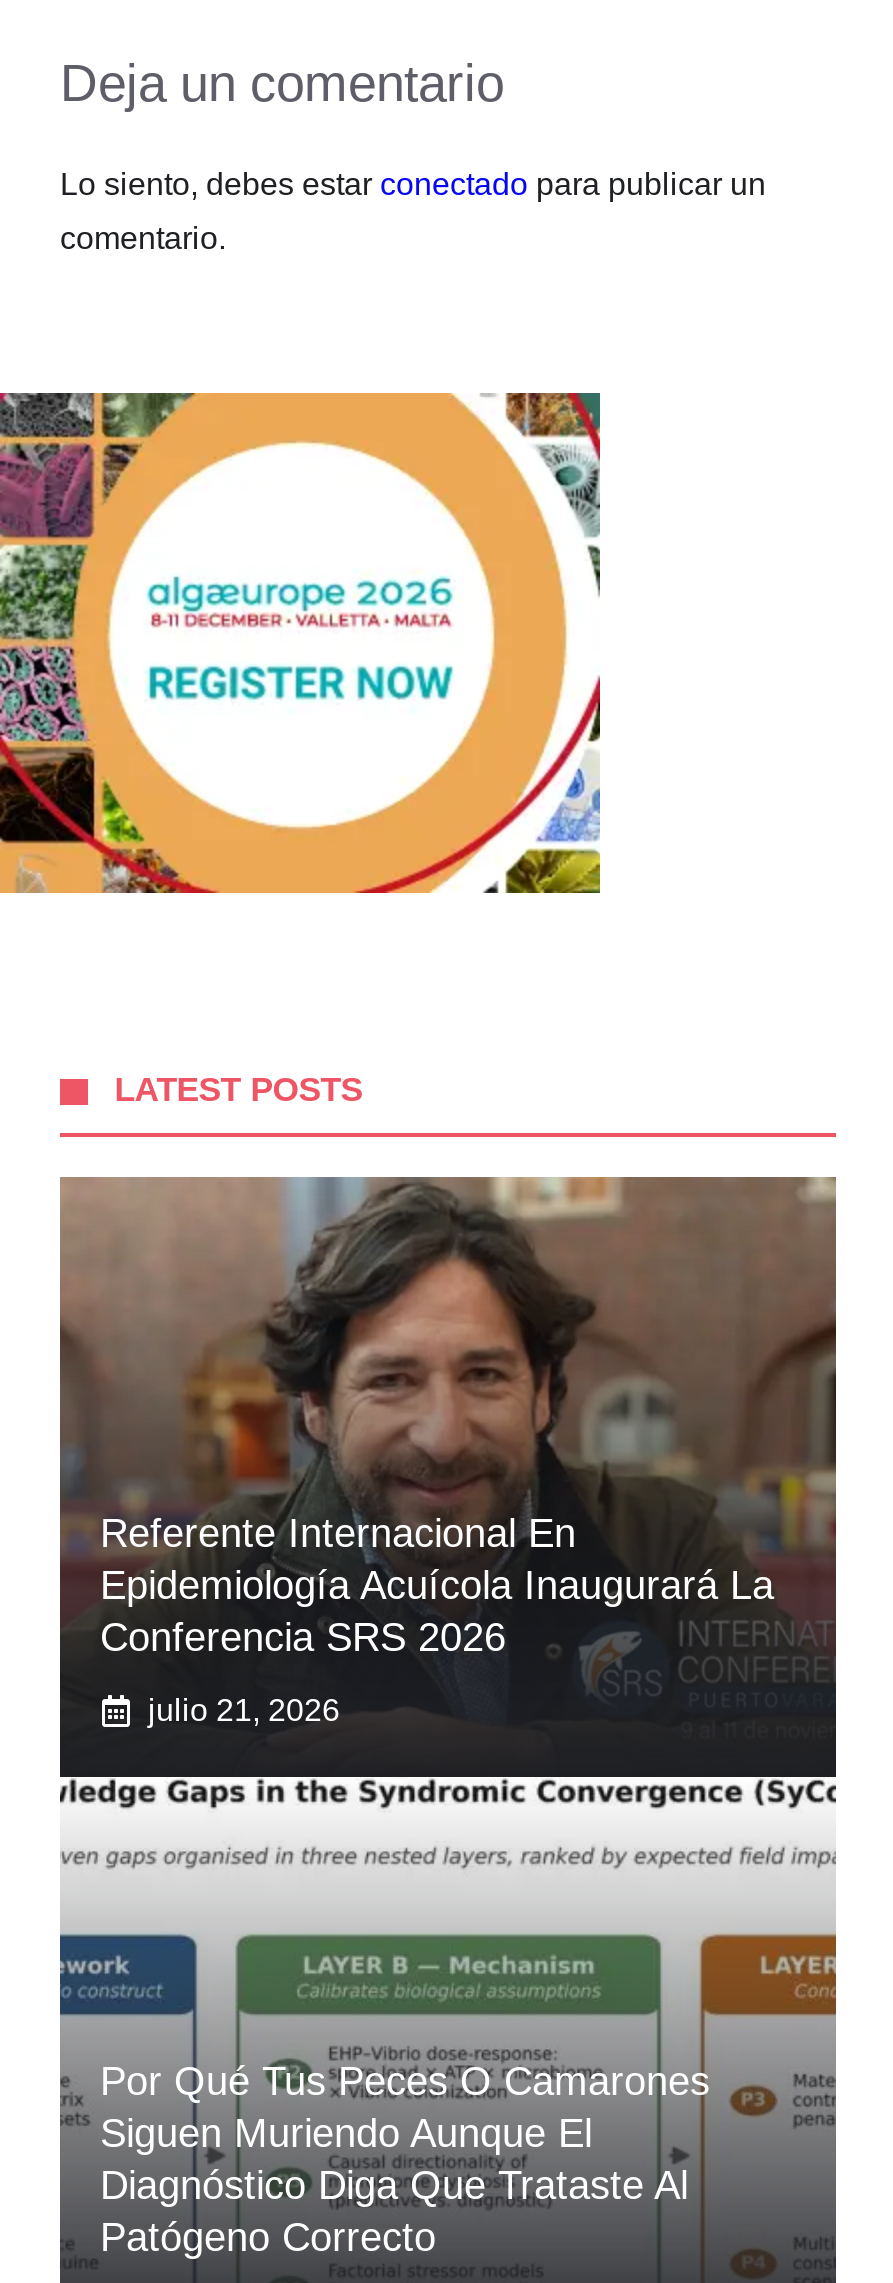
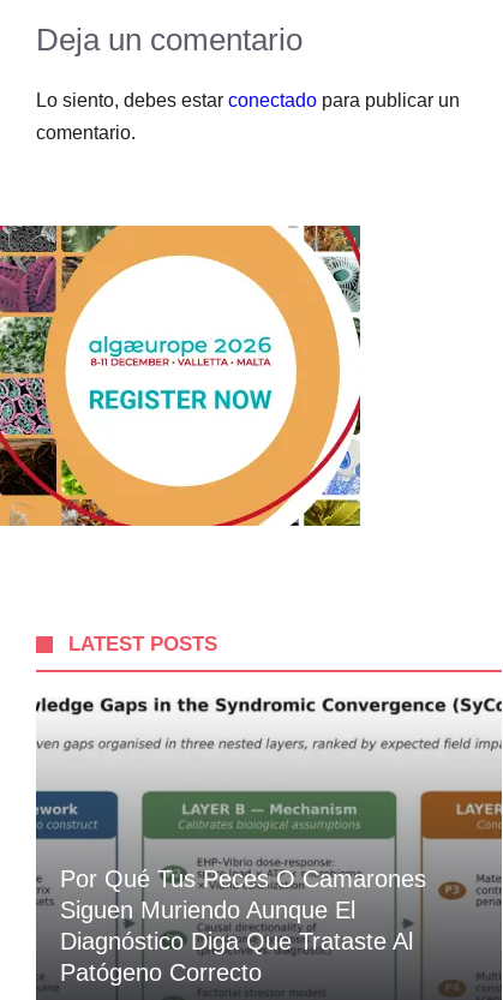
- [image]
- Referente Internacional En
- Epidemiología Acuícola Inaugurará La
- Conferencia SRS 2026
- julio 21, 2026
